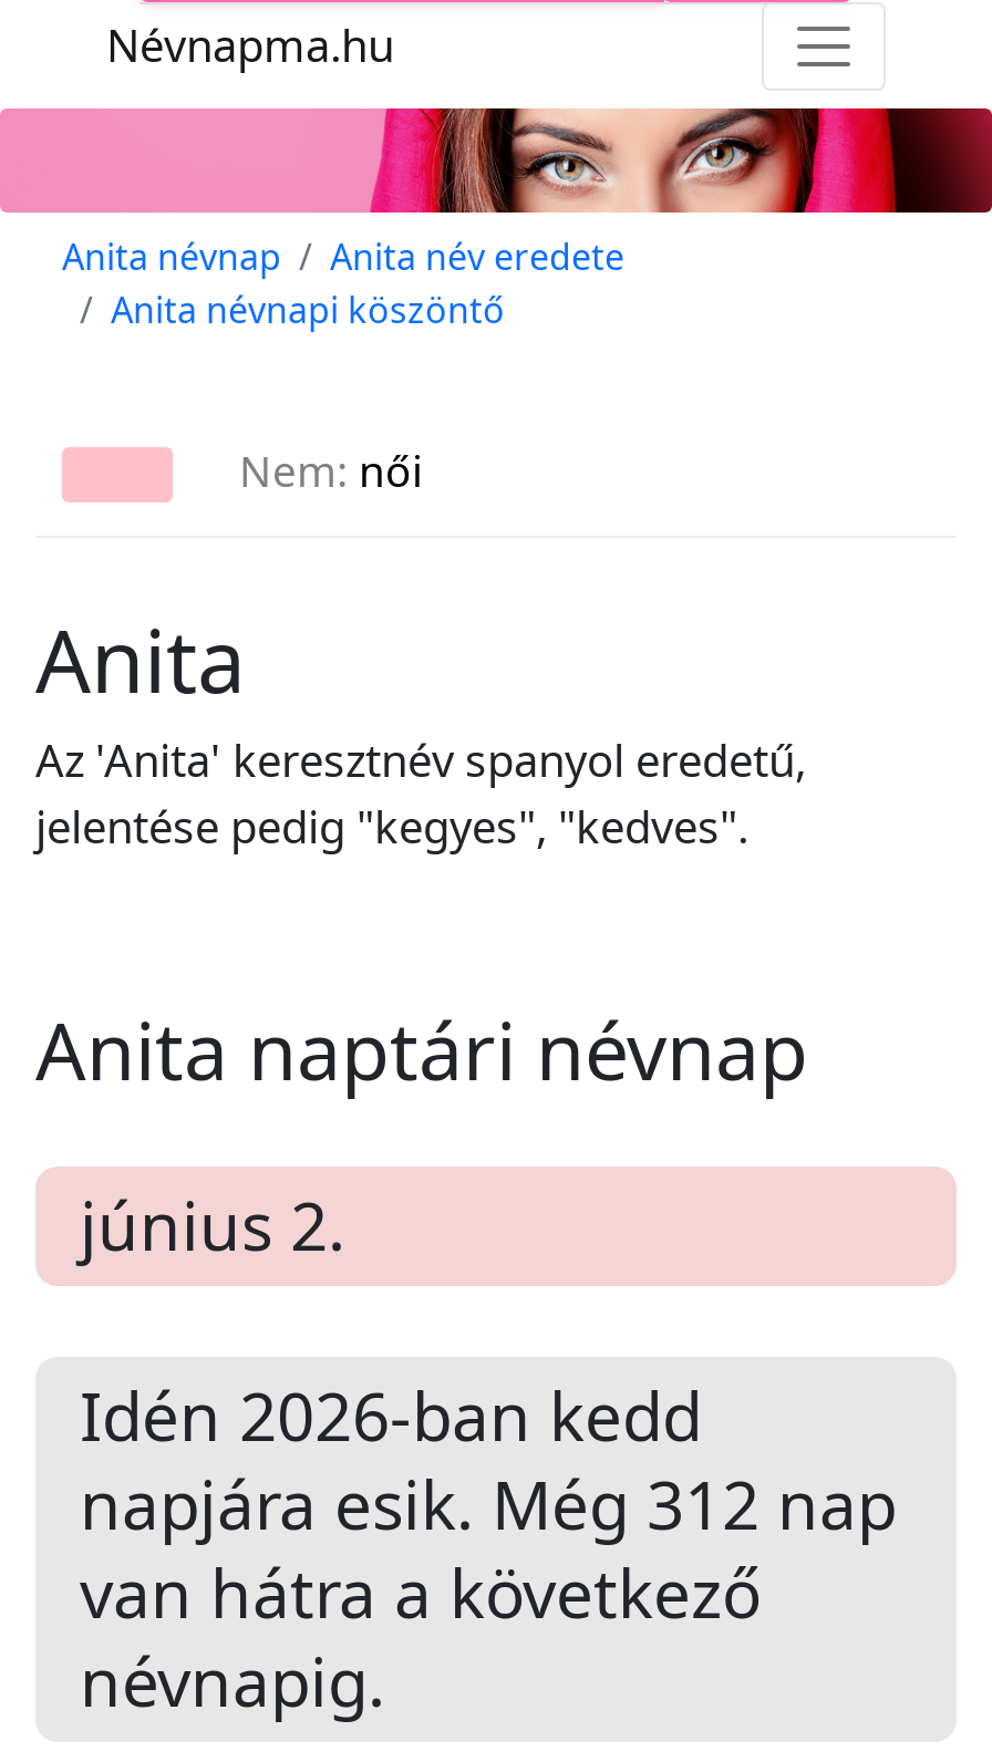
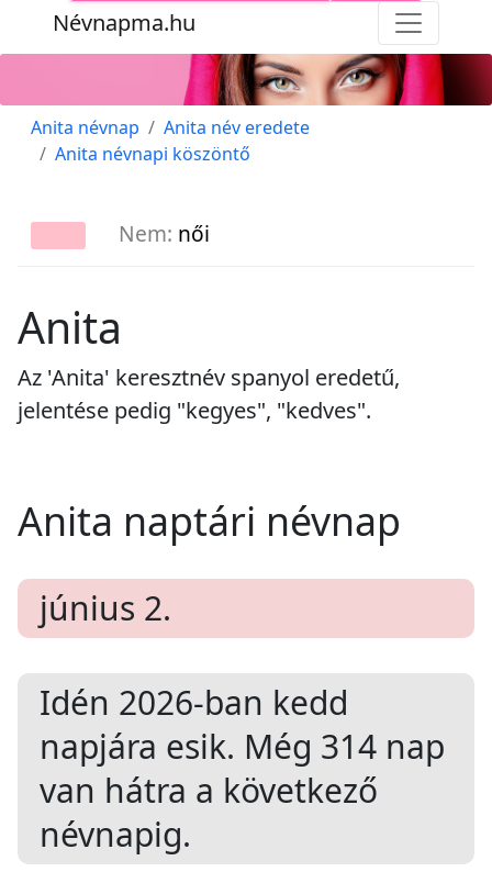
- napjára esik. Még 312 nap
+ napjára esik. Még 314 nap
